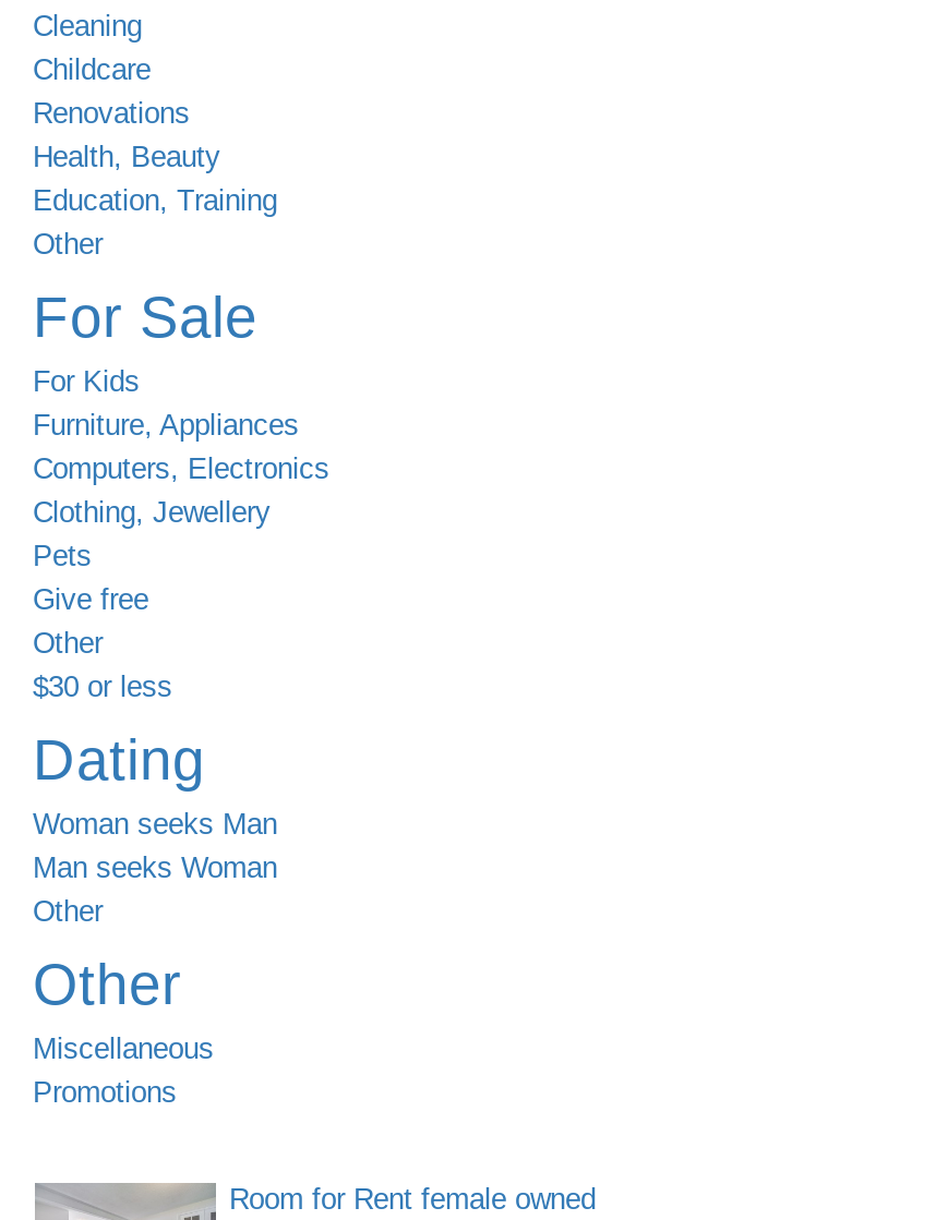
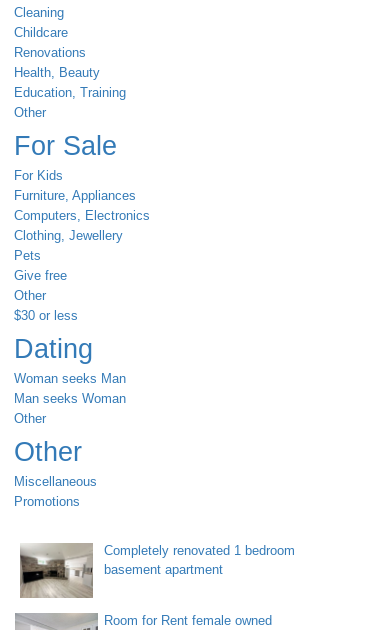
+ [image]
+ Completely renovated 1 bedroom
+ basement apartment
